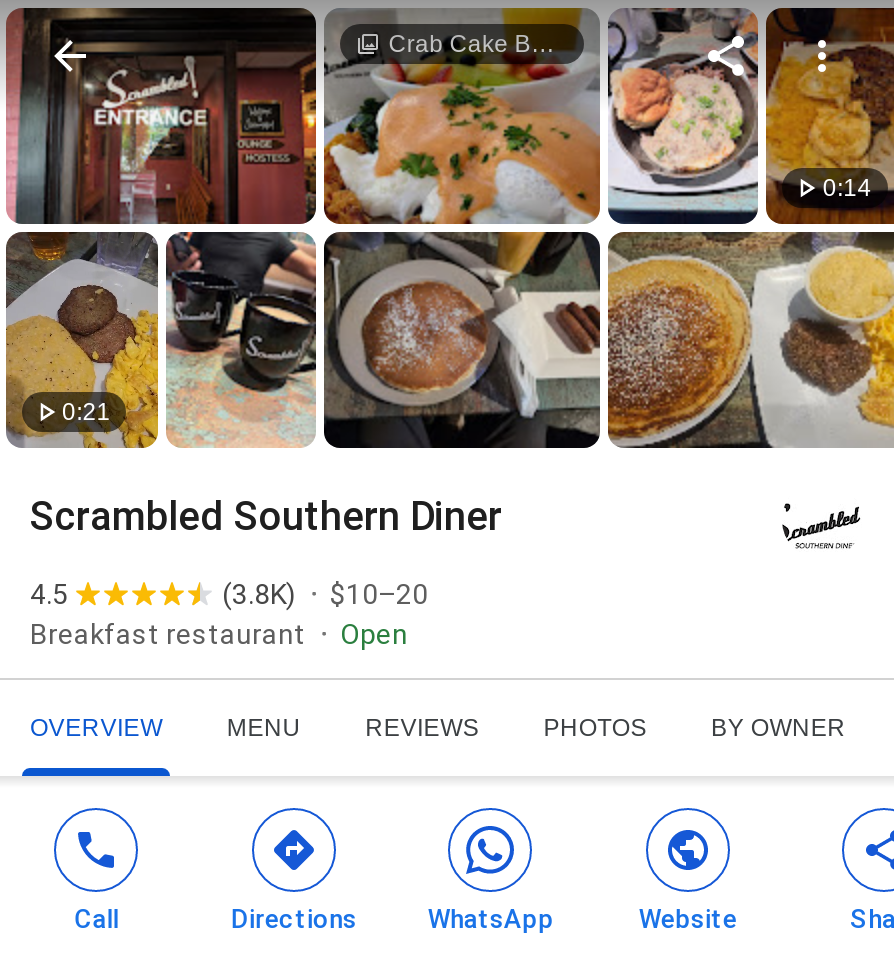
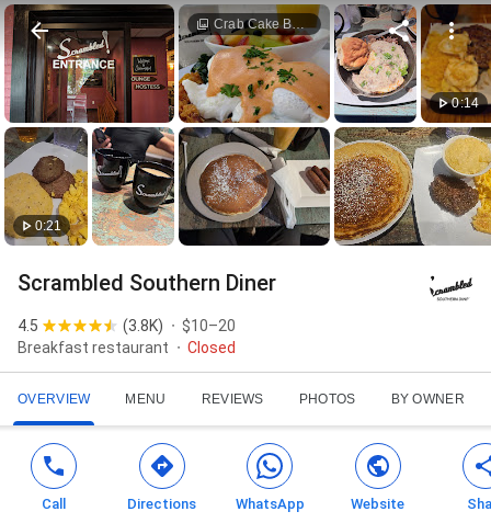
- Open
+ Closed
